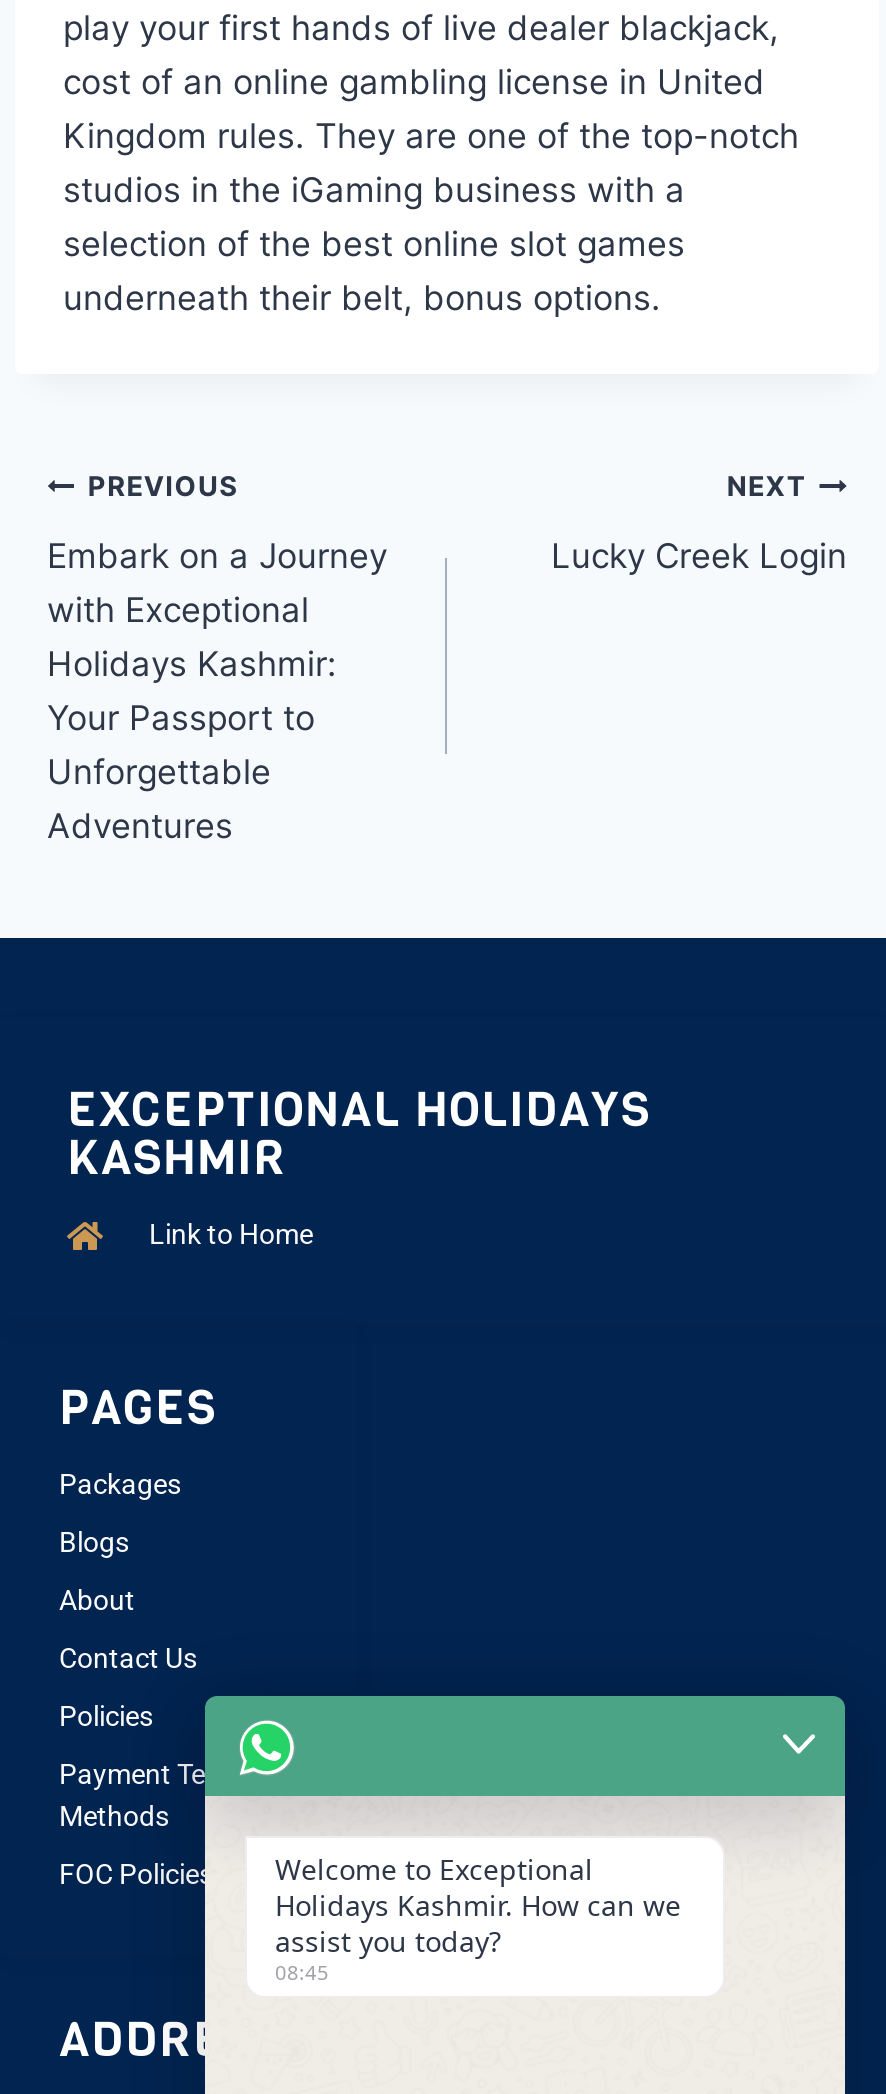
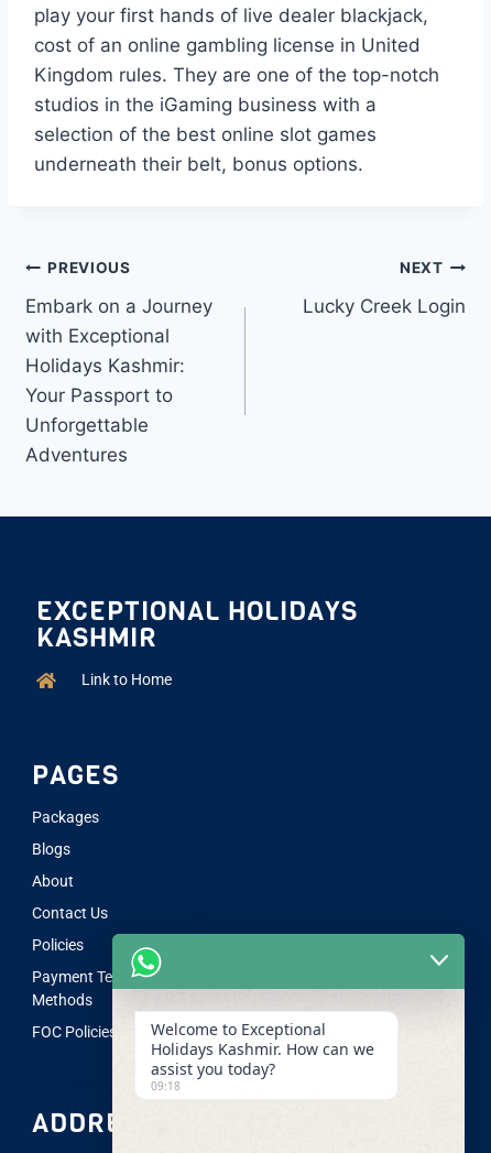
- 08:45
+ 09:18
